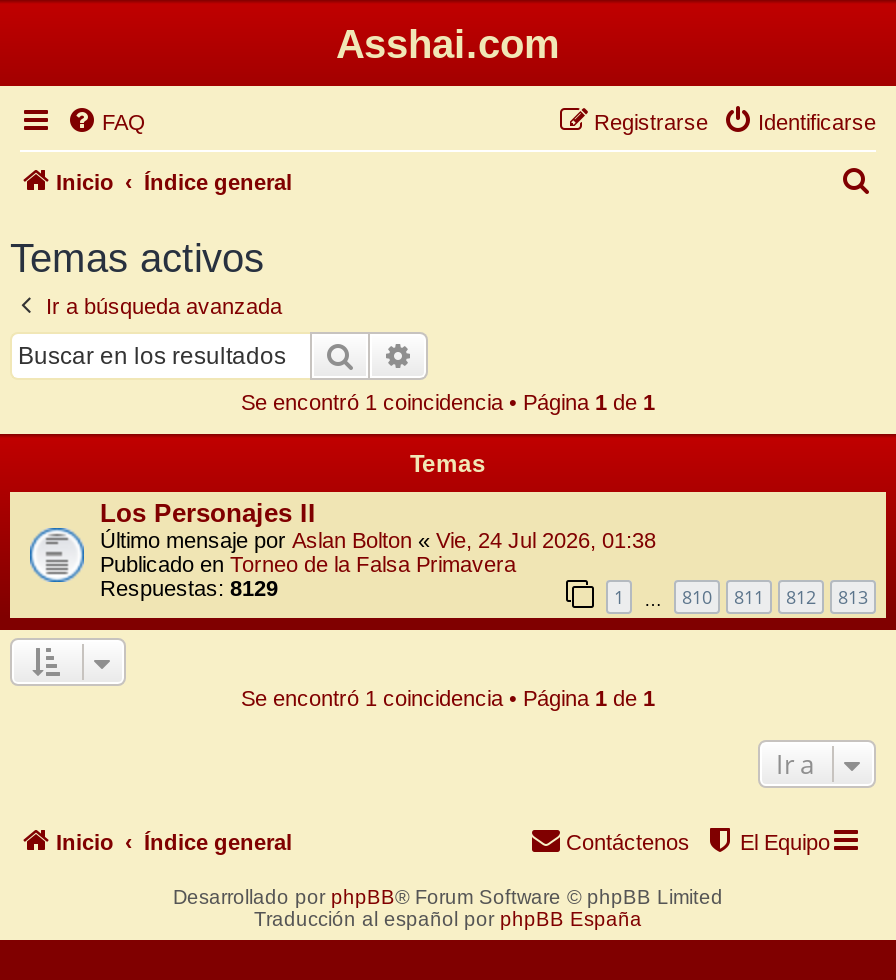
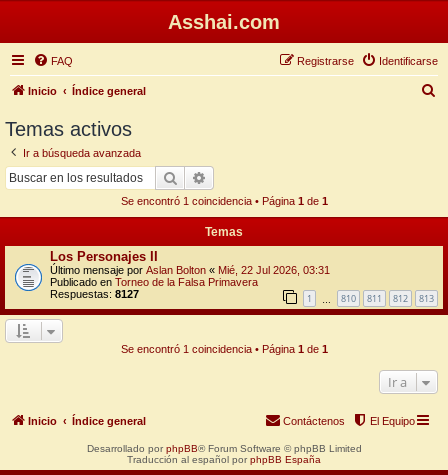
- Último mensaje por Aslan Bolton «Vie, 24 Jul 2026, 01:38
+ Último mensaje por Aslan Bolton «Mié, 22 Jul 2026, 03:31

- Respuestas: 8129
+ Respuestas: 8127
